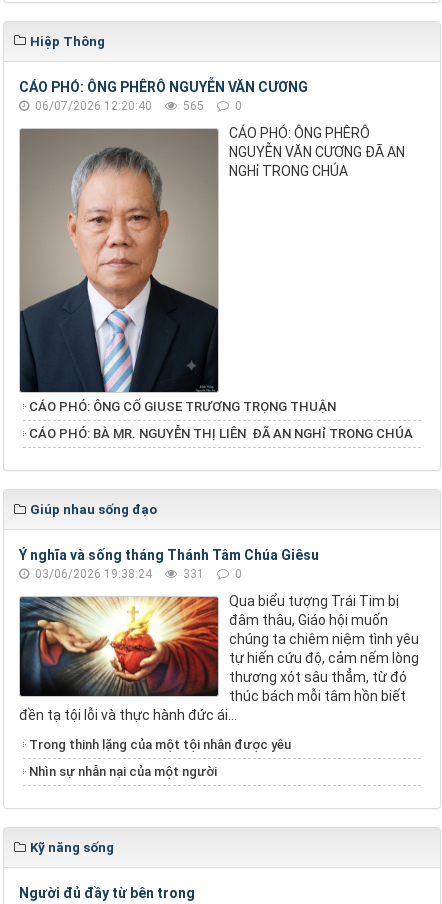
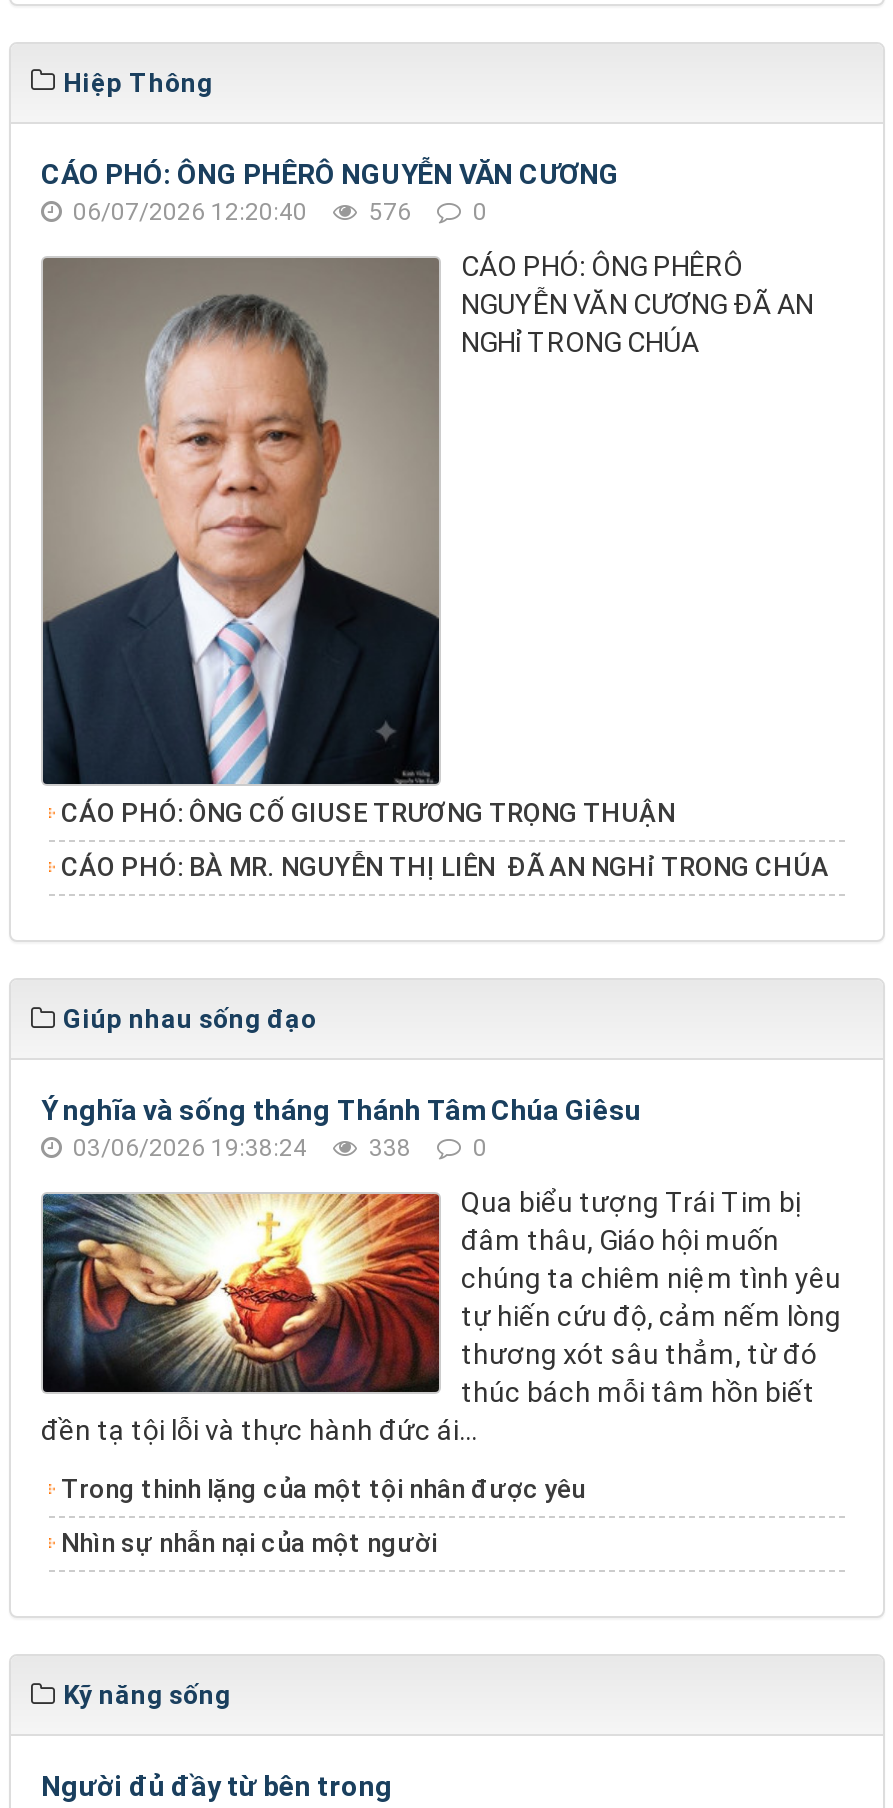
- 06/07/2026 12:20:40 565 0
+ 06/07/2026 12:20:40 576 0

- 03/06/2026 19:38:24 331 0
+ 03/06/2026 19:38:24 338 0
